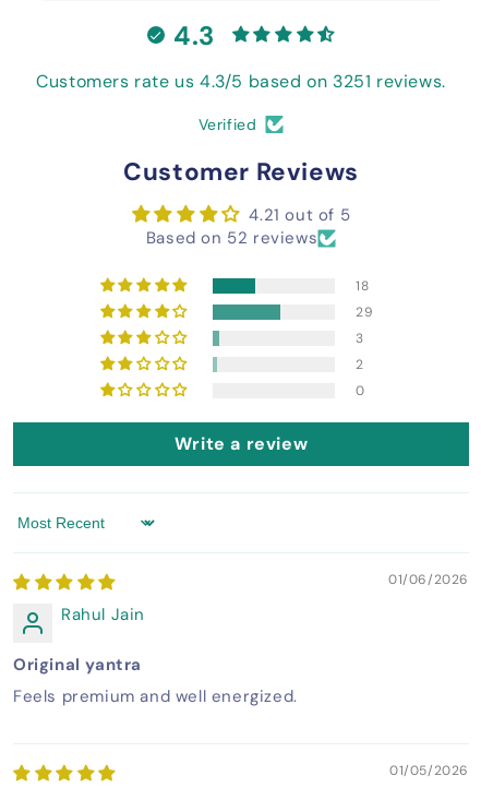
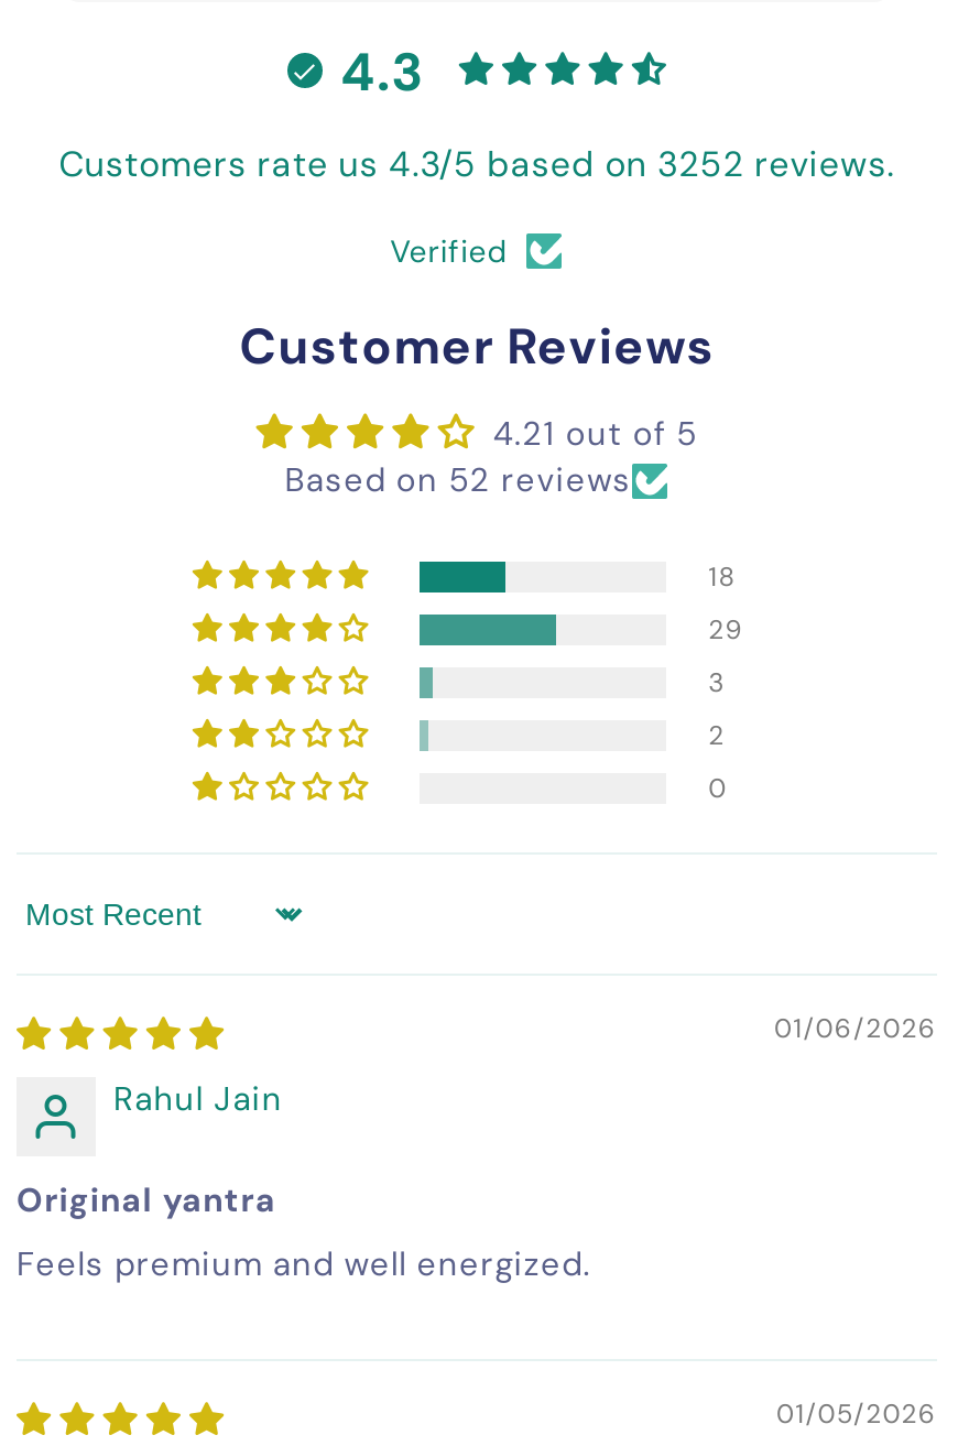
- Customers rate us 4.3/5 based on 3251 reviews.
+ Customers rate us 4.3/5 based on 3252 reviews.

- Write a review
